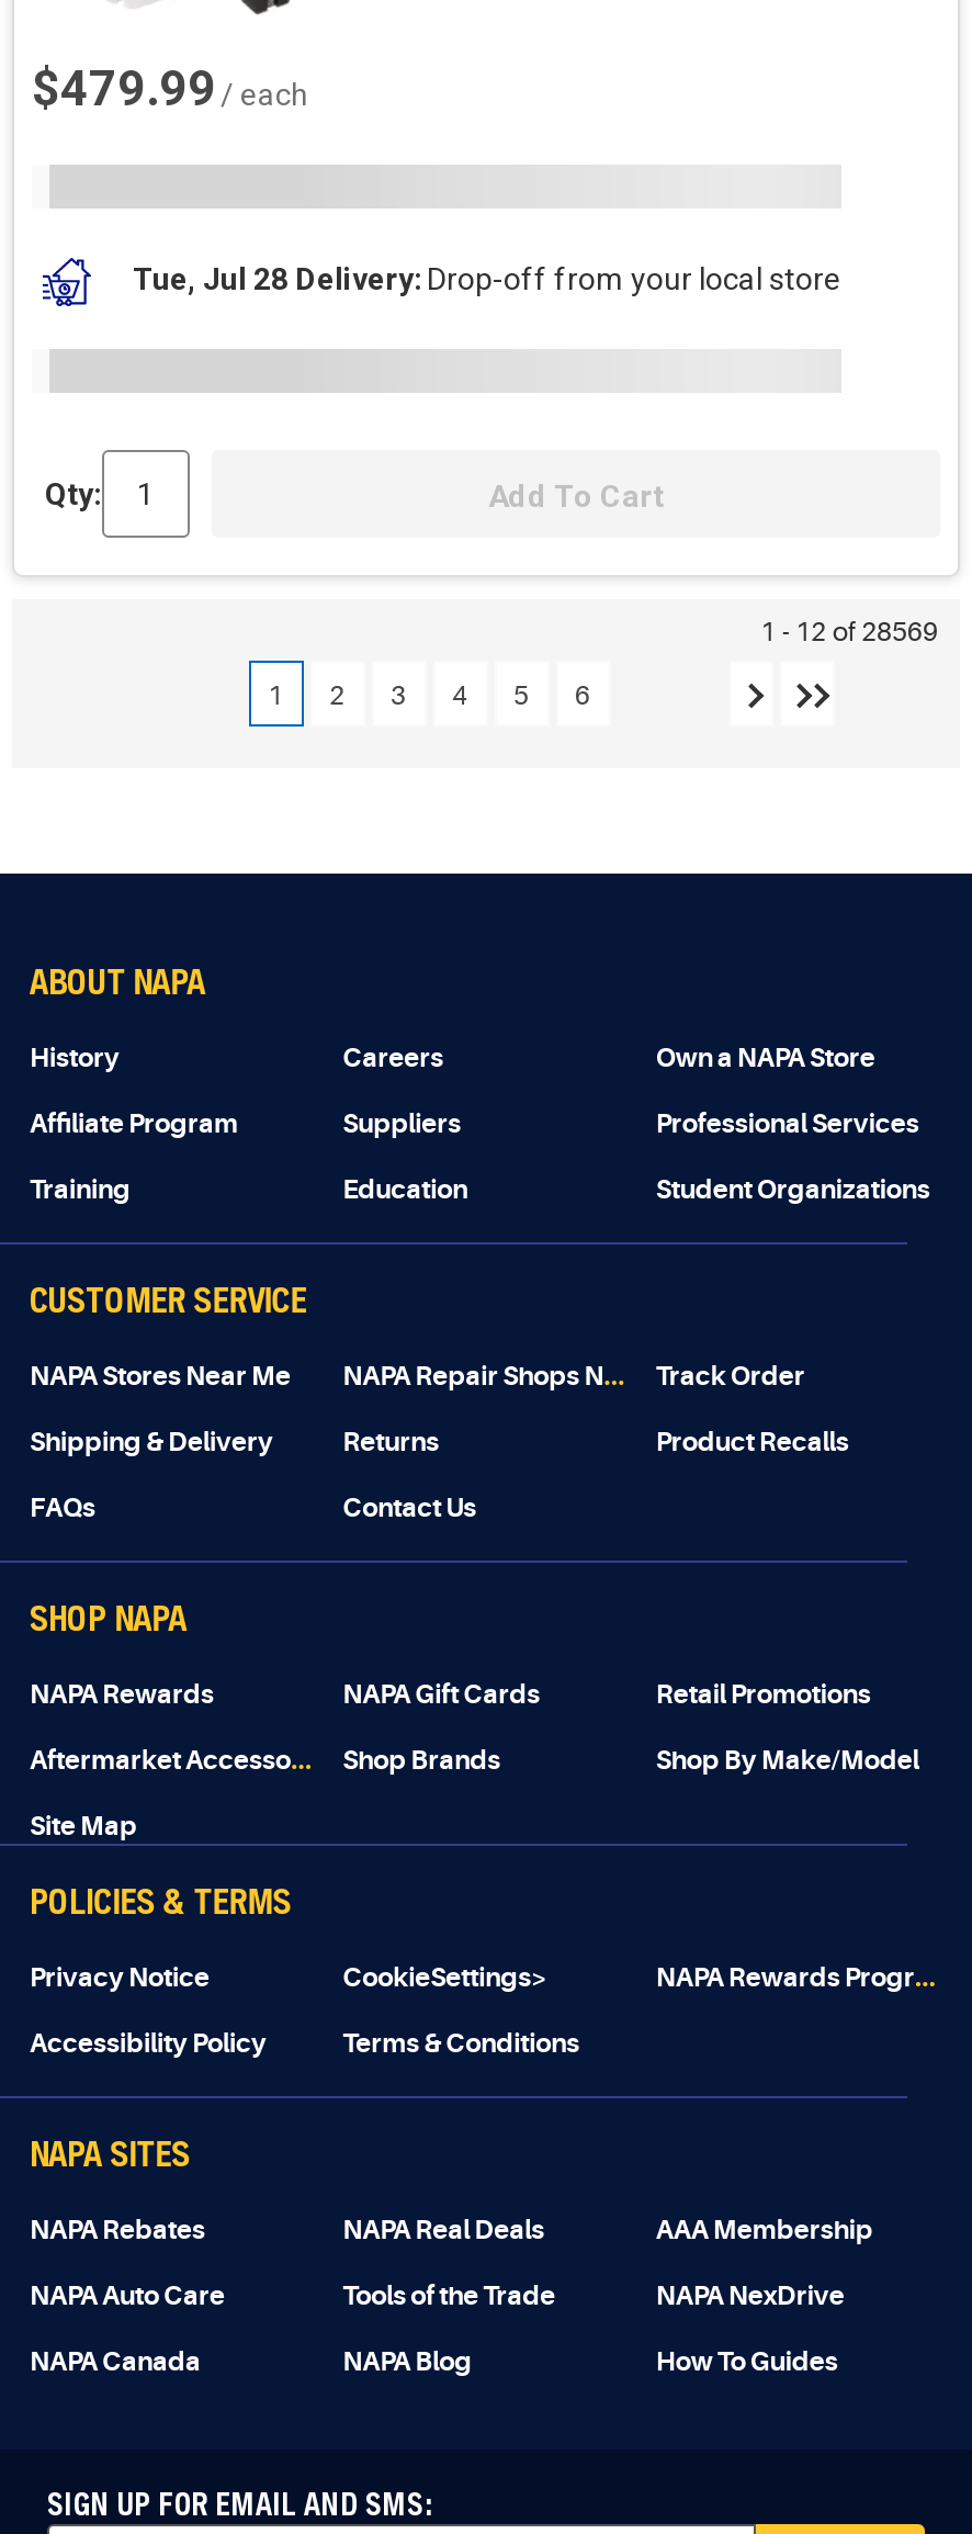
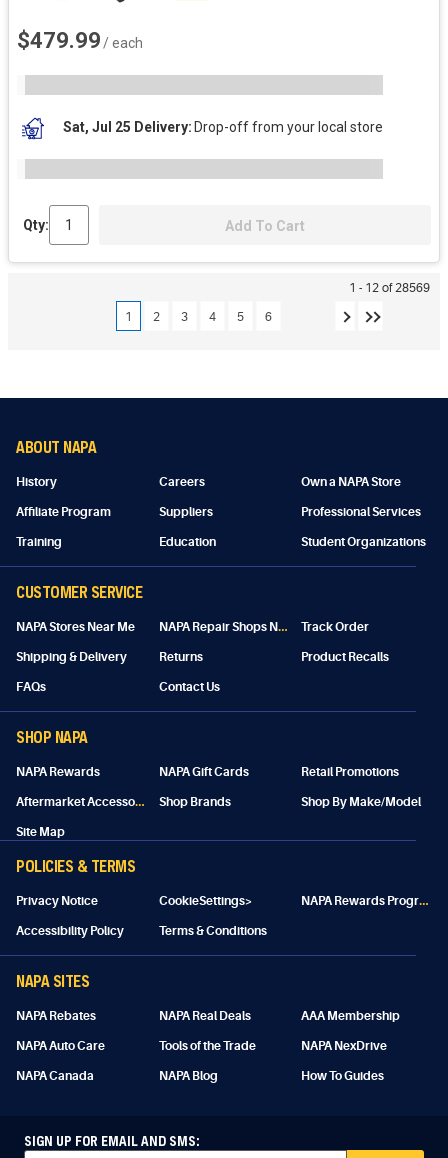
- Tue, Jul 28 Delivery Drop-off from your local store
+ Sat, Jul 25 Delivery Drop-off from your local store
